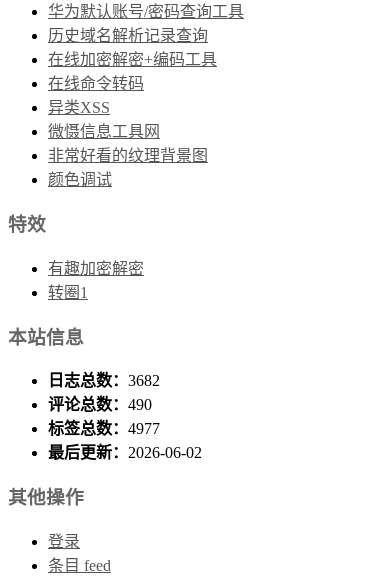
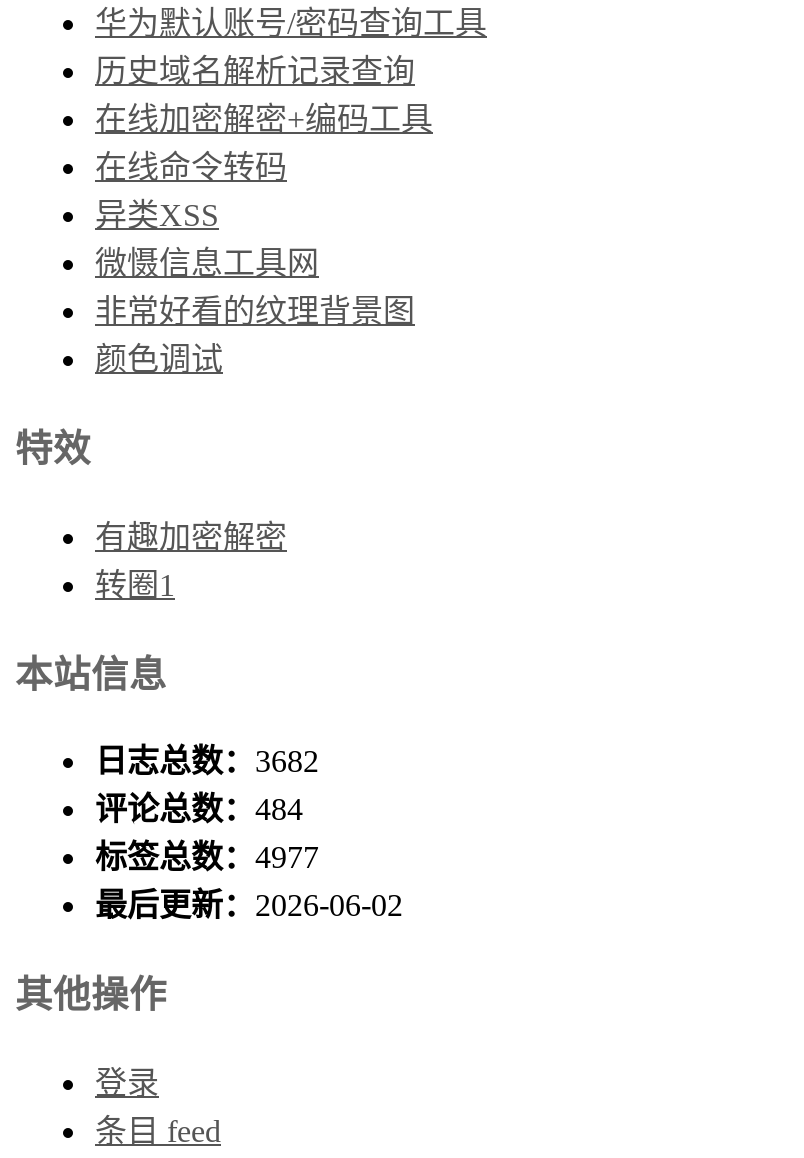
- 评论总数：490
+ 评论总数：484
